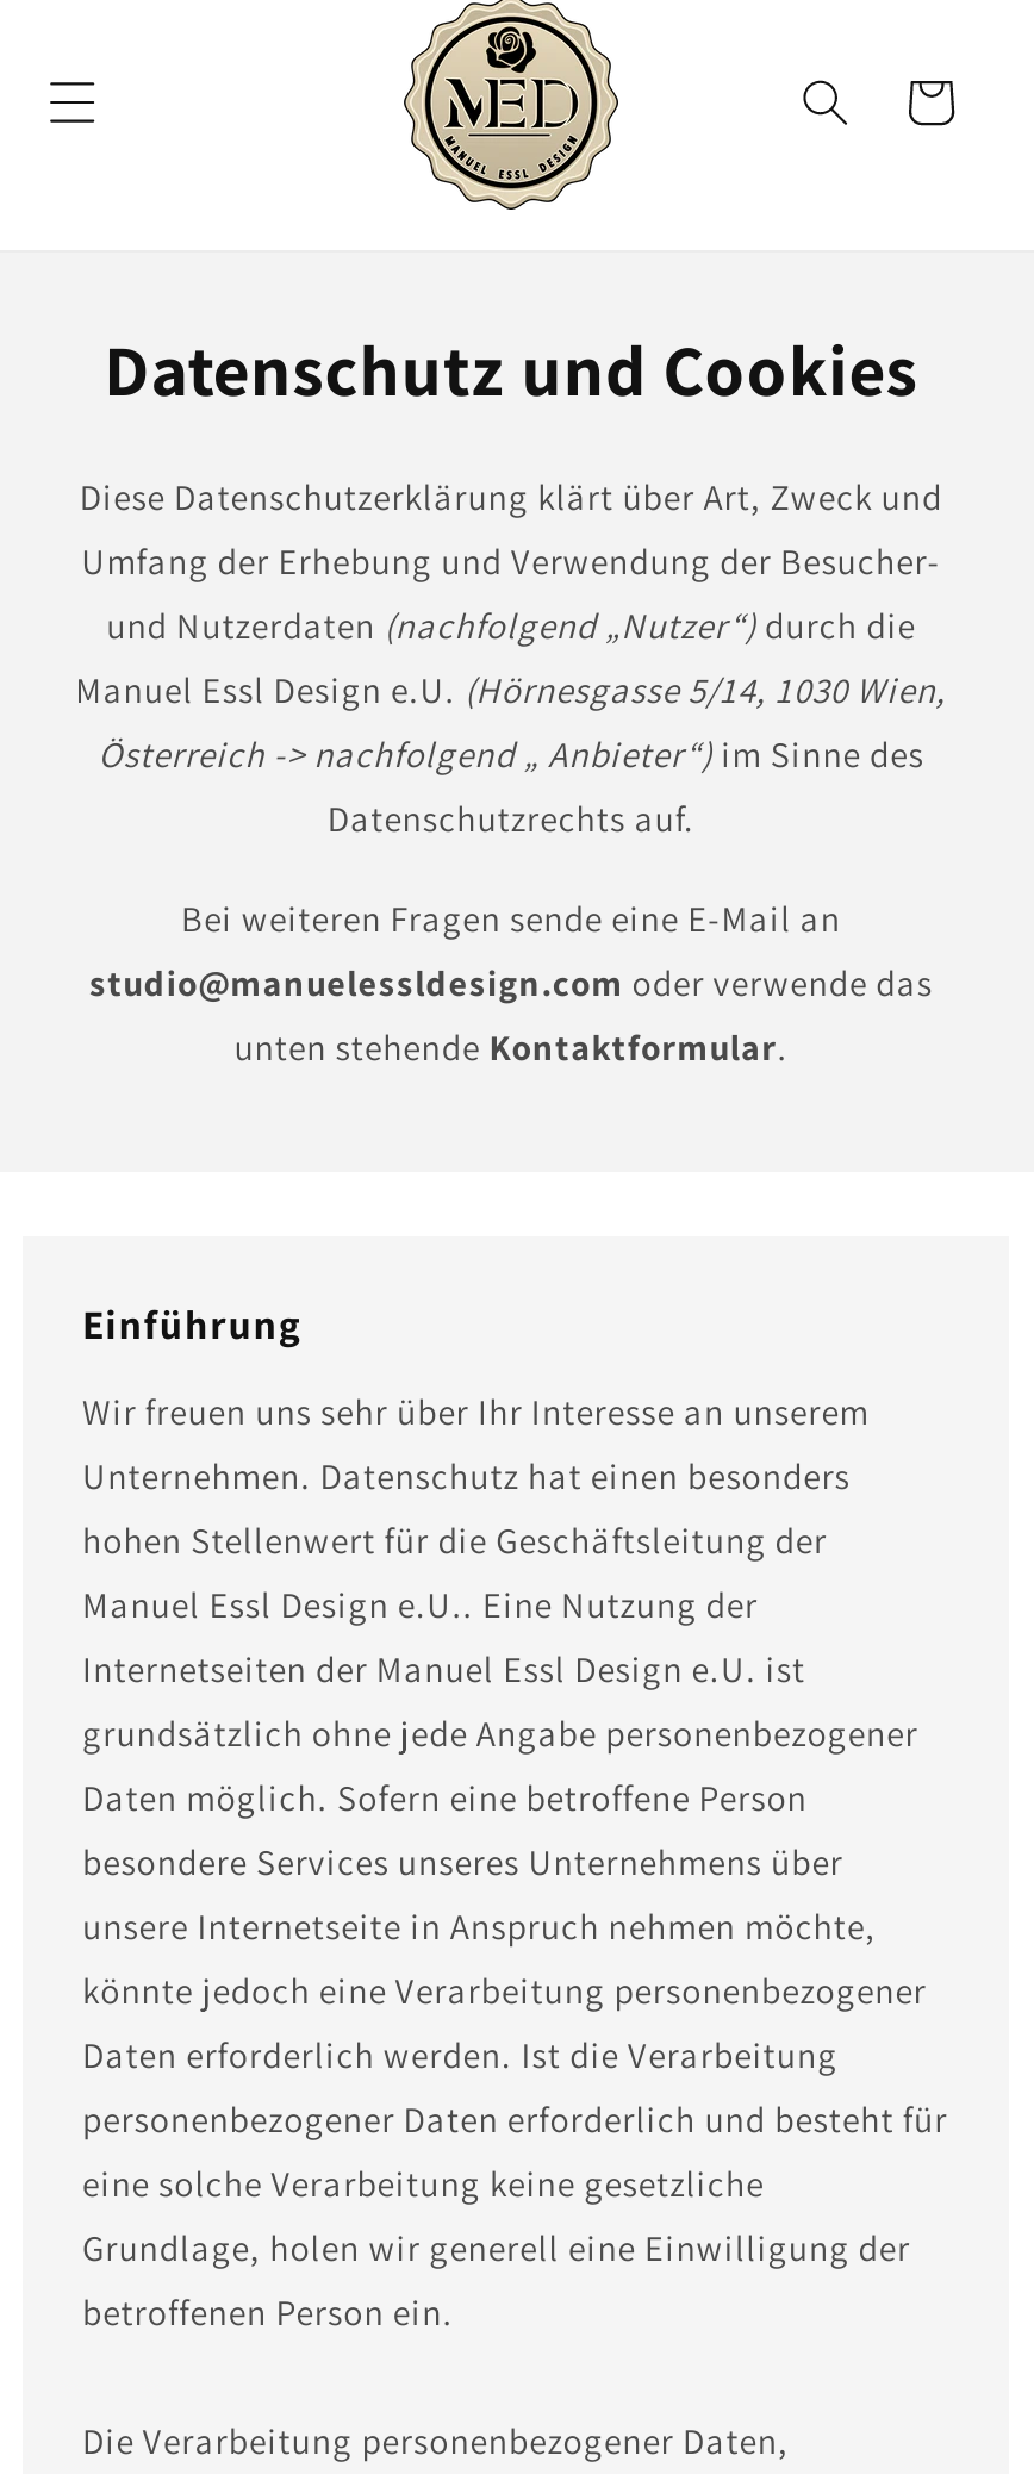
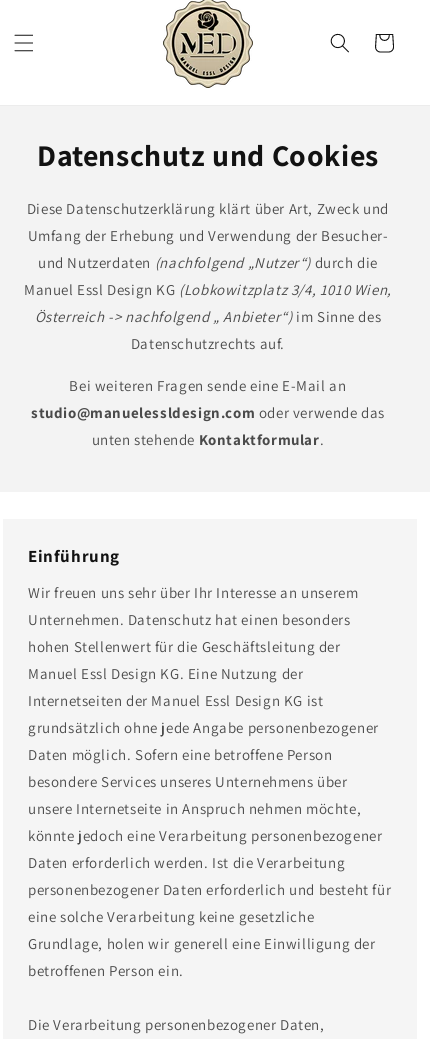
- Manuel Essl Design e.U. (Hörnesgasse 5/14, 1030 Wien,
+ Manuel Essl Design KG (Lobkowitzplatz 3/4, 1010 Wien,

- Manuel Essl Design e.U.. Eine Nutzung der
+ Manuel Essl Design KG. Eine Nutzung der

- Internetseiten der Manuel Essl Design e.U. ist
+ Internetseiten der Manuel Essl Design KG ist
